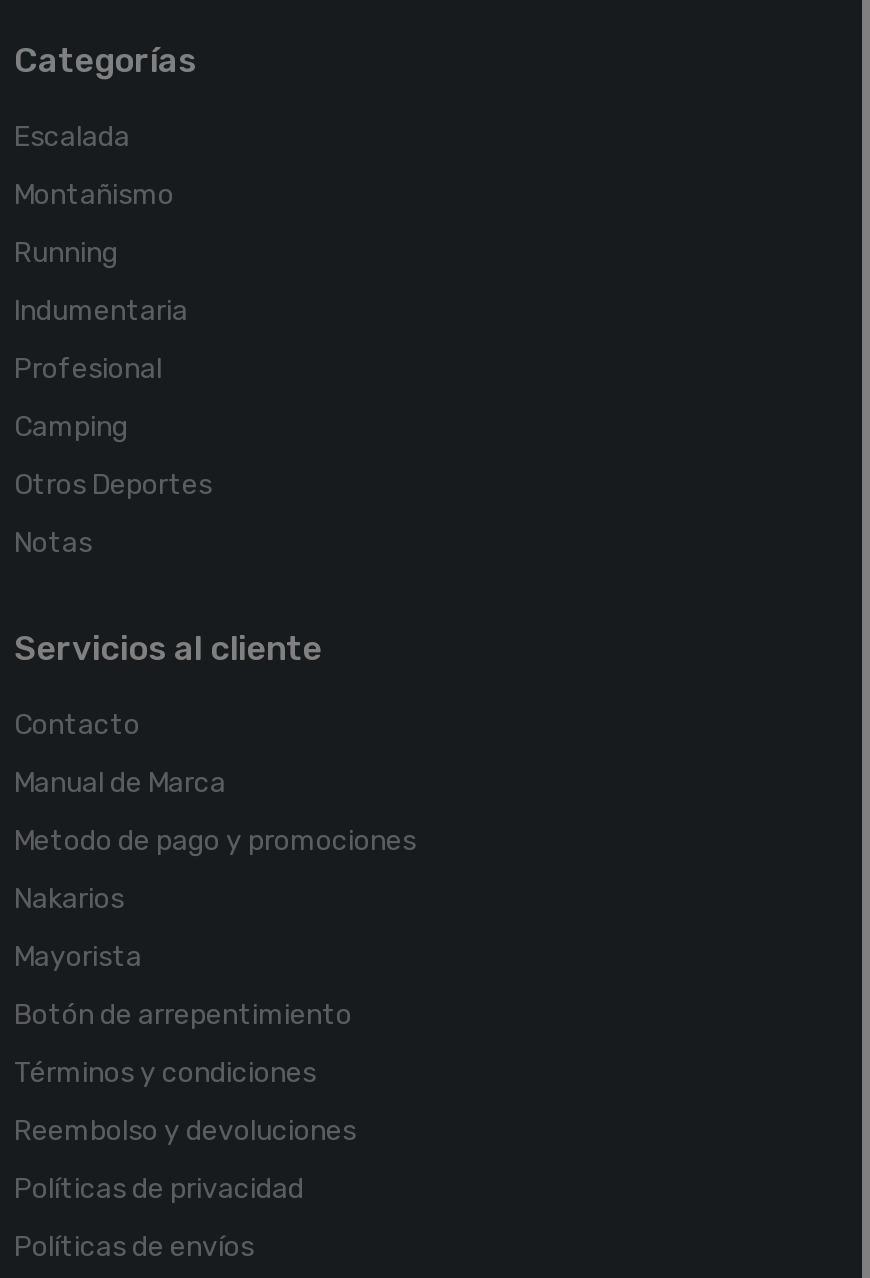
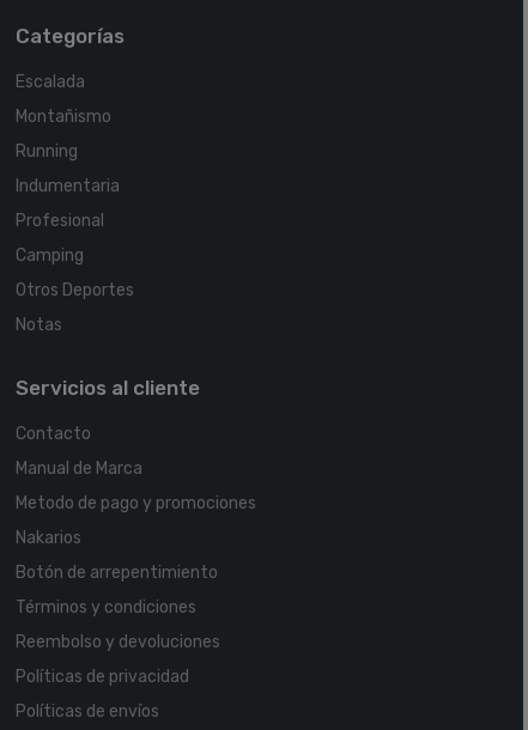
- Mayorista
